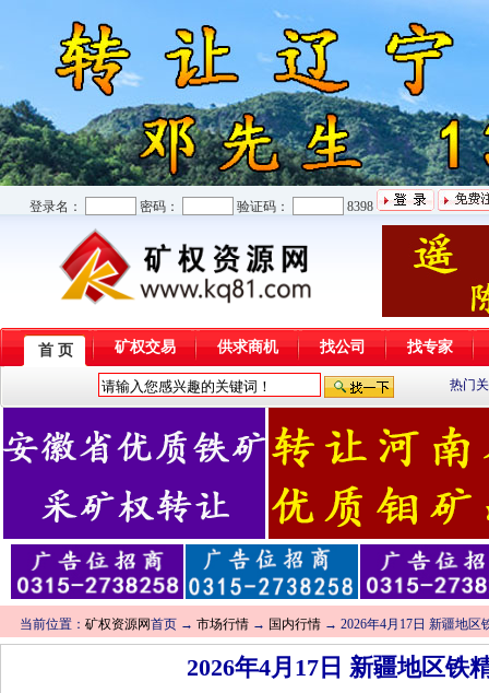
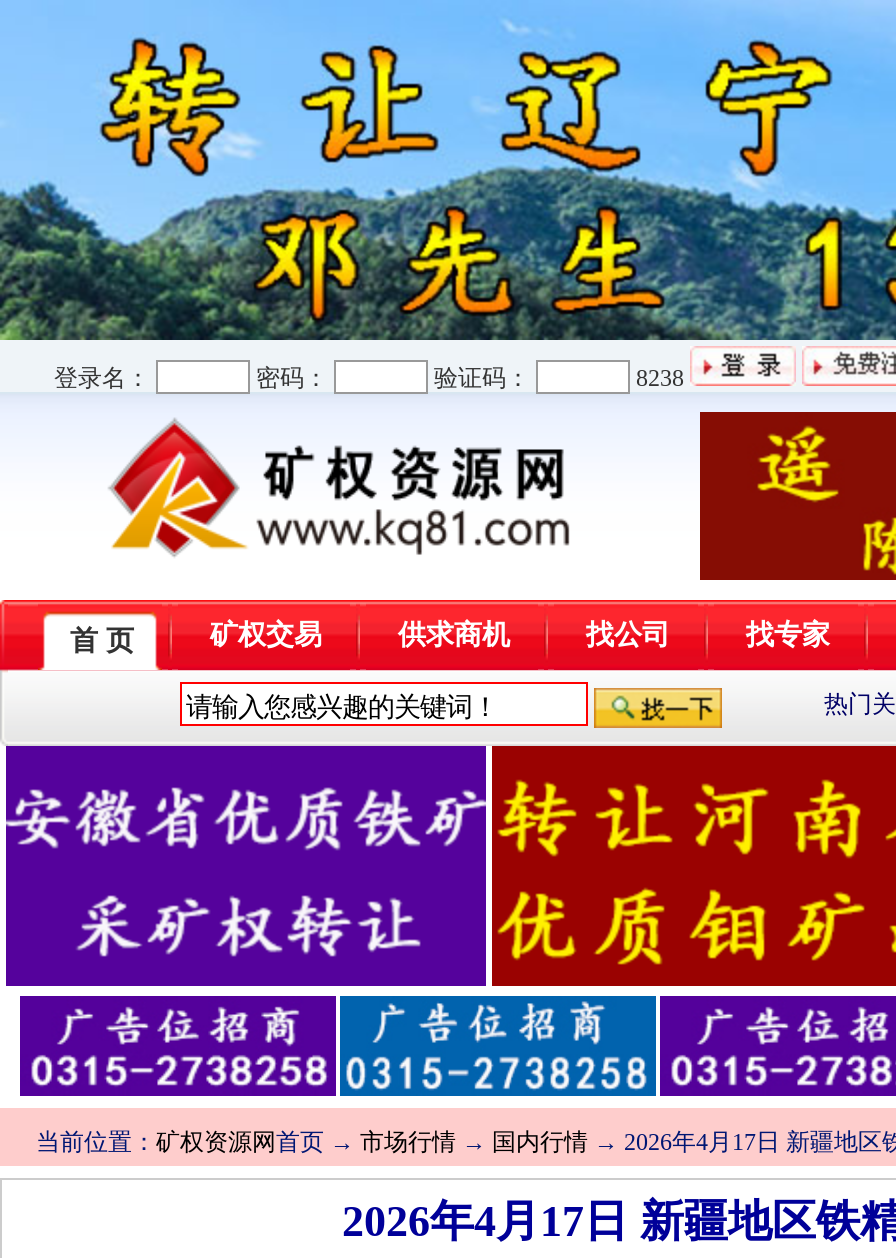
- 8398
+ 8238
